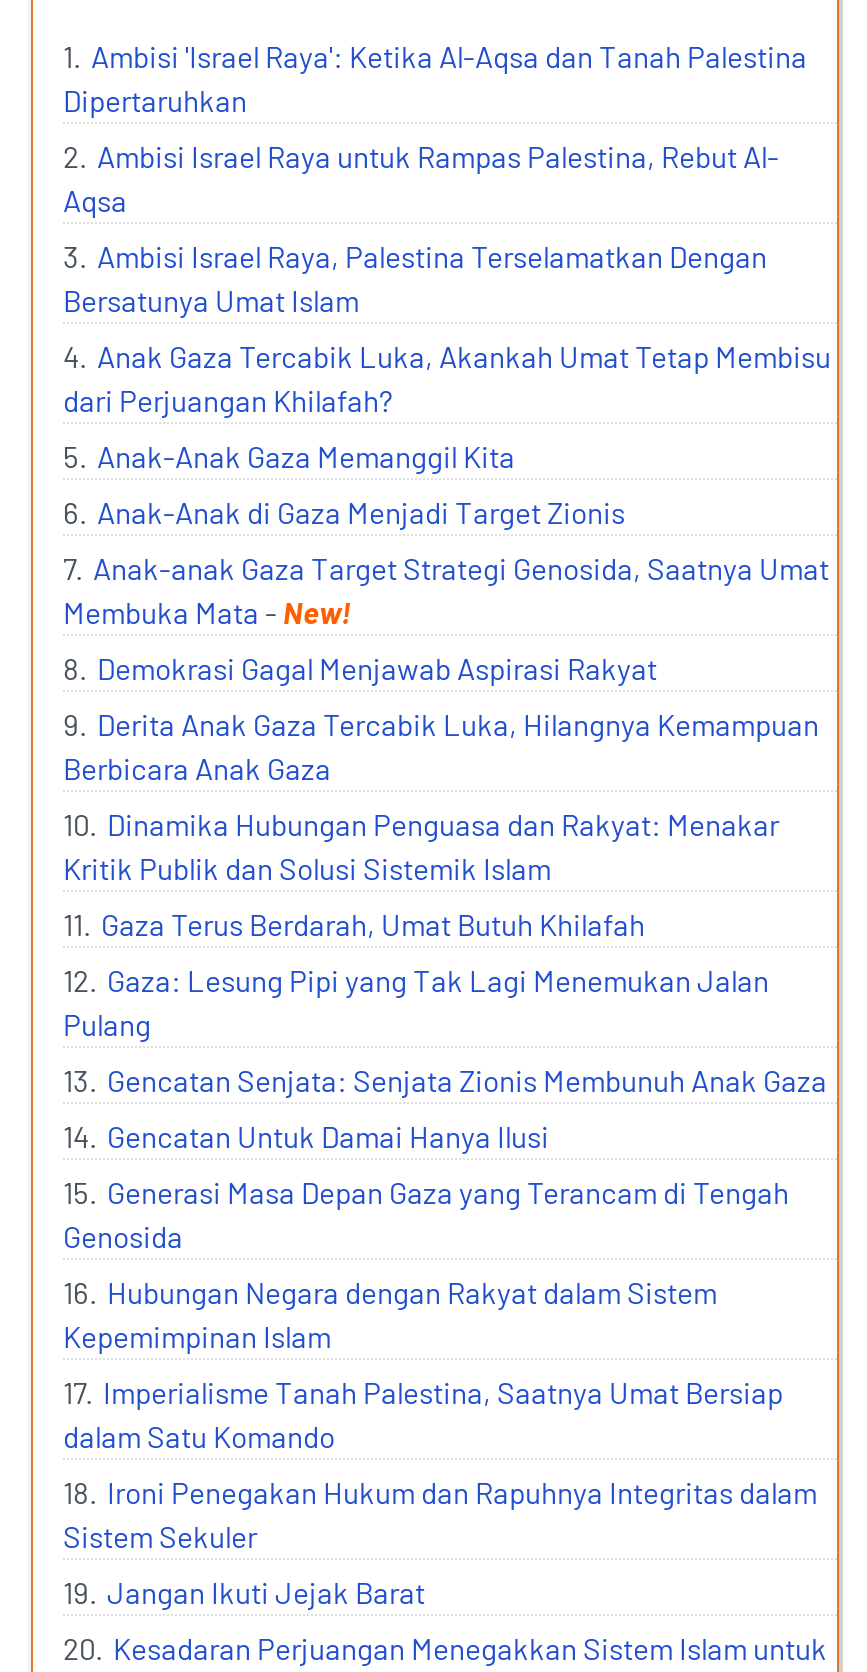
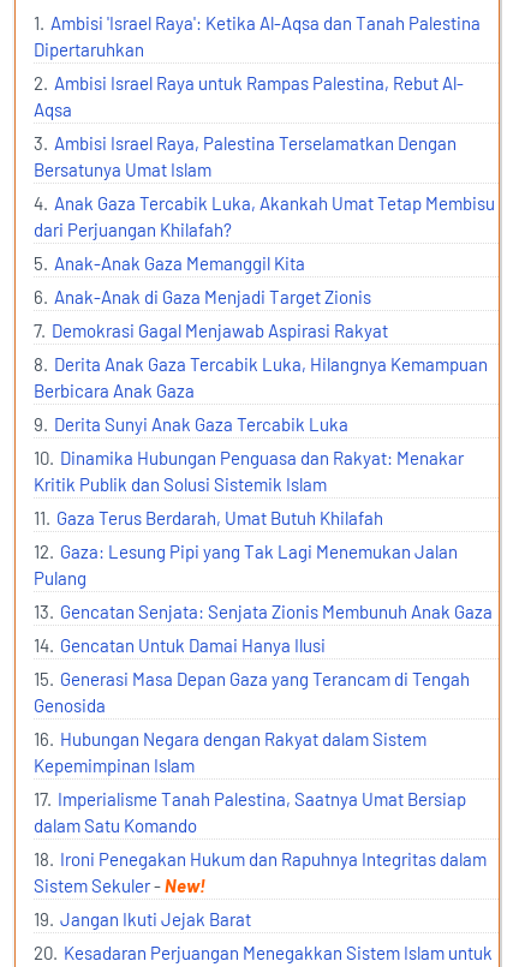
- Anak-anak Gaza Target Strategi Genosida, Saatnya Umat
- Membuka Mata - New!

moved up: Demokrasi Gagal Menjawab Aspirasi Rakyat | Derita Anak Gaza Tercabik Luka, Hilangnya Kemampuan | Berbicara Anak Gaza

+ Derita Sunyi Anak Gaza Tercabik Luka

- Sistem Sekuler
+ Sistem Sekuler- New!
